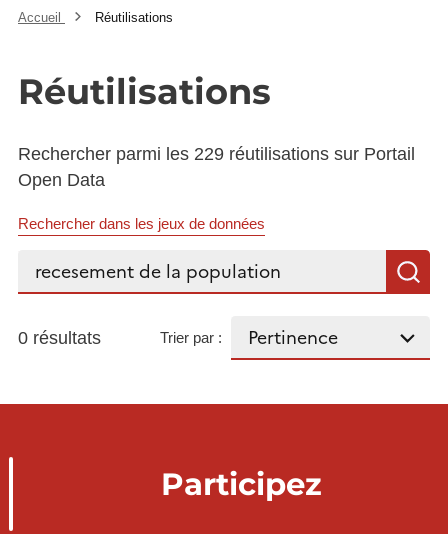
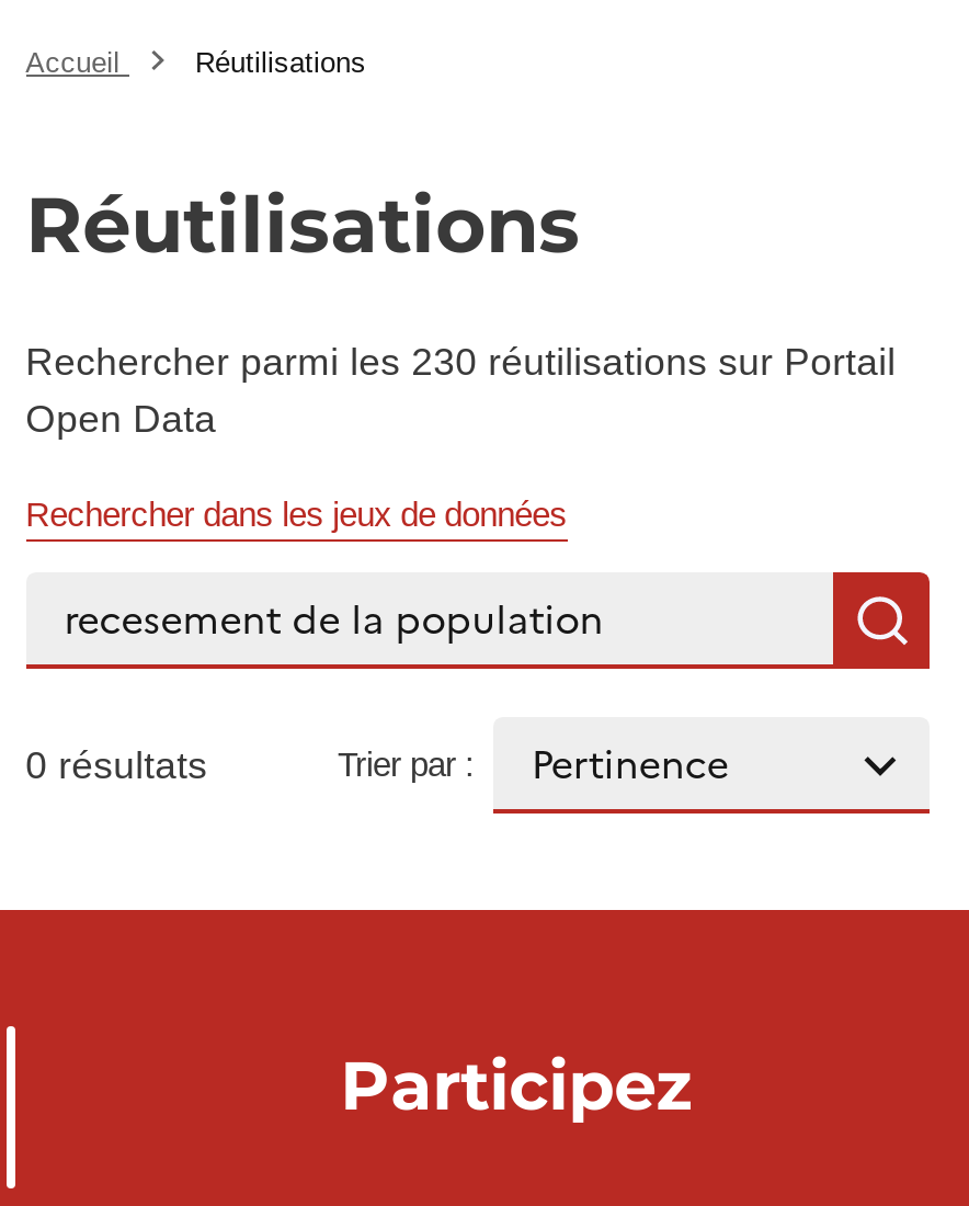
- Rechercher parmi les 229 réutilisations sur Portail
+ Rechercher parmi les 230 réutilisations sur Portail
